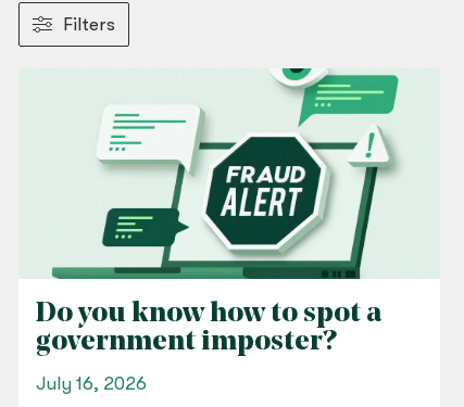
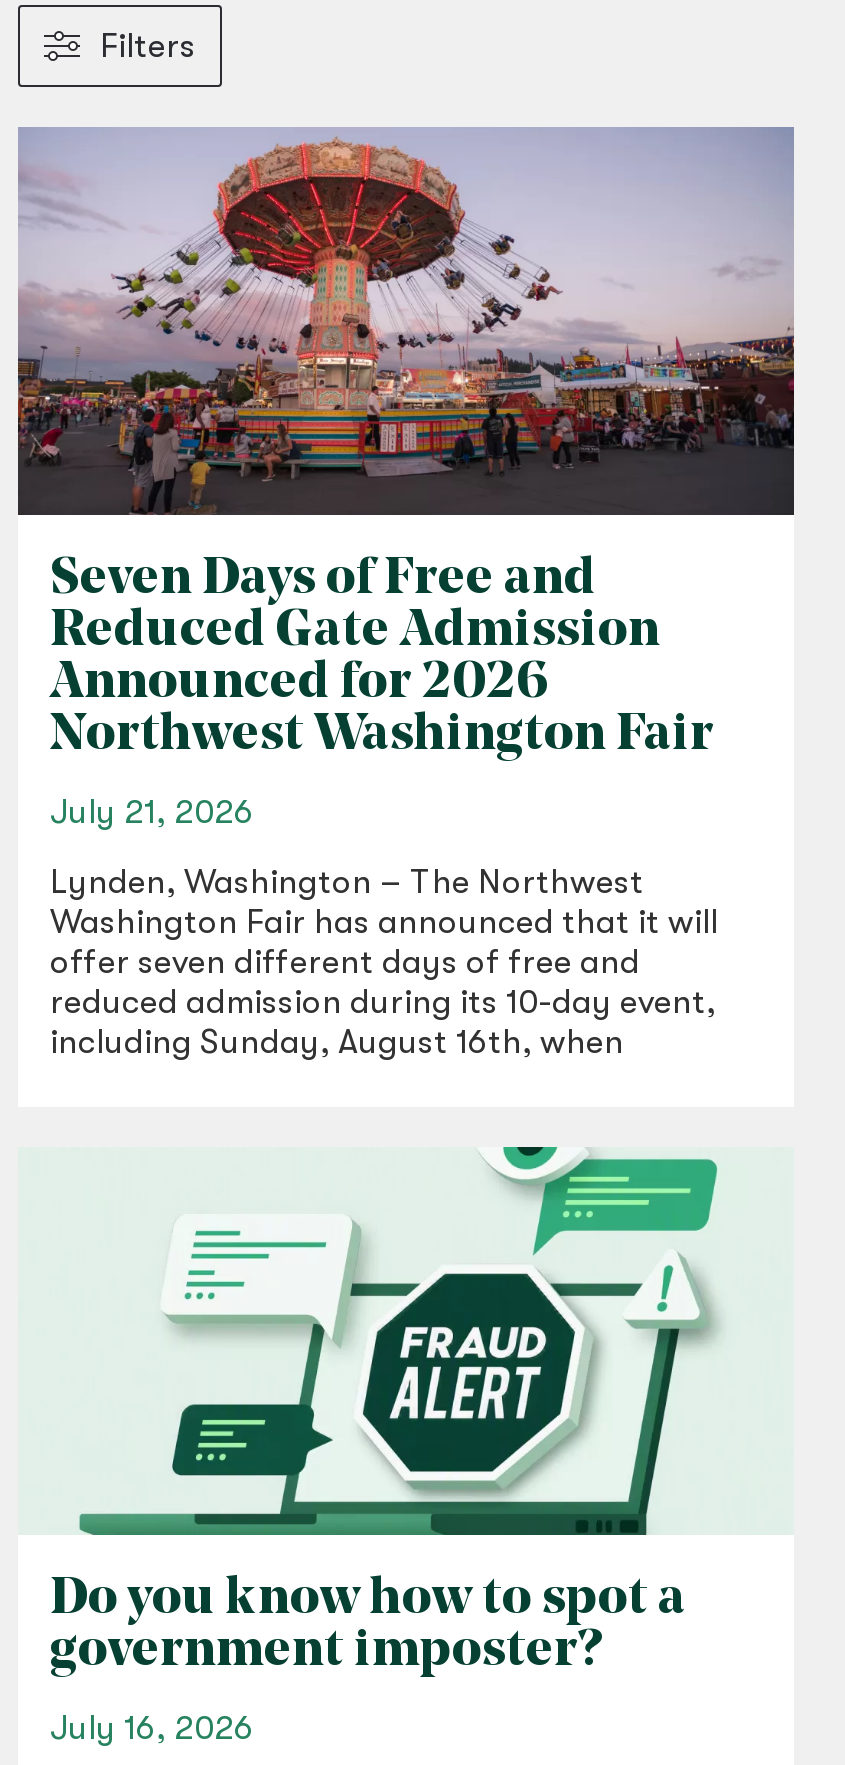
+ [image]
+ Seven Days of Free and
+ Reduced Gate Admission
+ Announced for 2026
+ Northwest Washington Fair
+ July 21, 2026
+ Lynden, Washington – The Northwest
+ Washington Fair has announced that it will
+ offer seven different days of free and
+ reduced admission during its 10-day event,
+ including Sunday, August 16th, when
